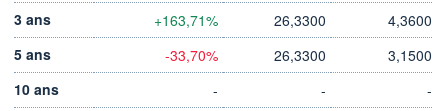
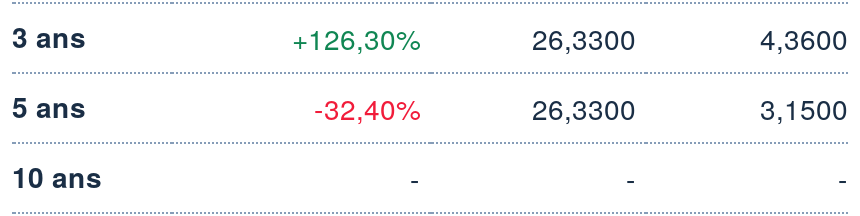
- +163,71%
+ +126,30%

- -33,70%
+ -32,40%
